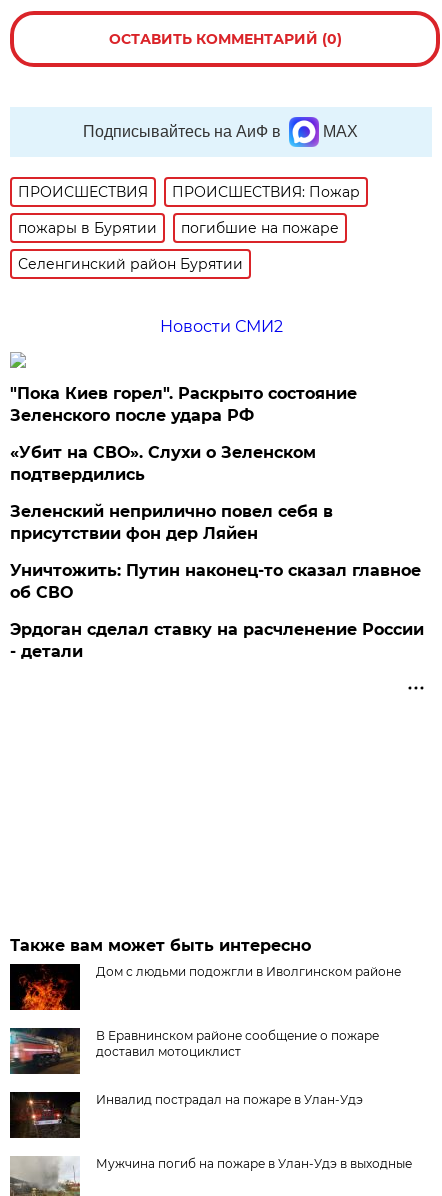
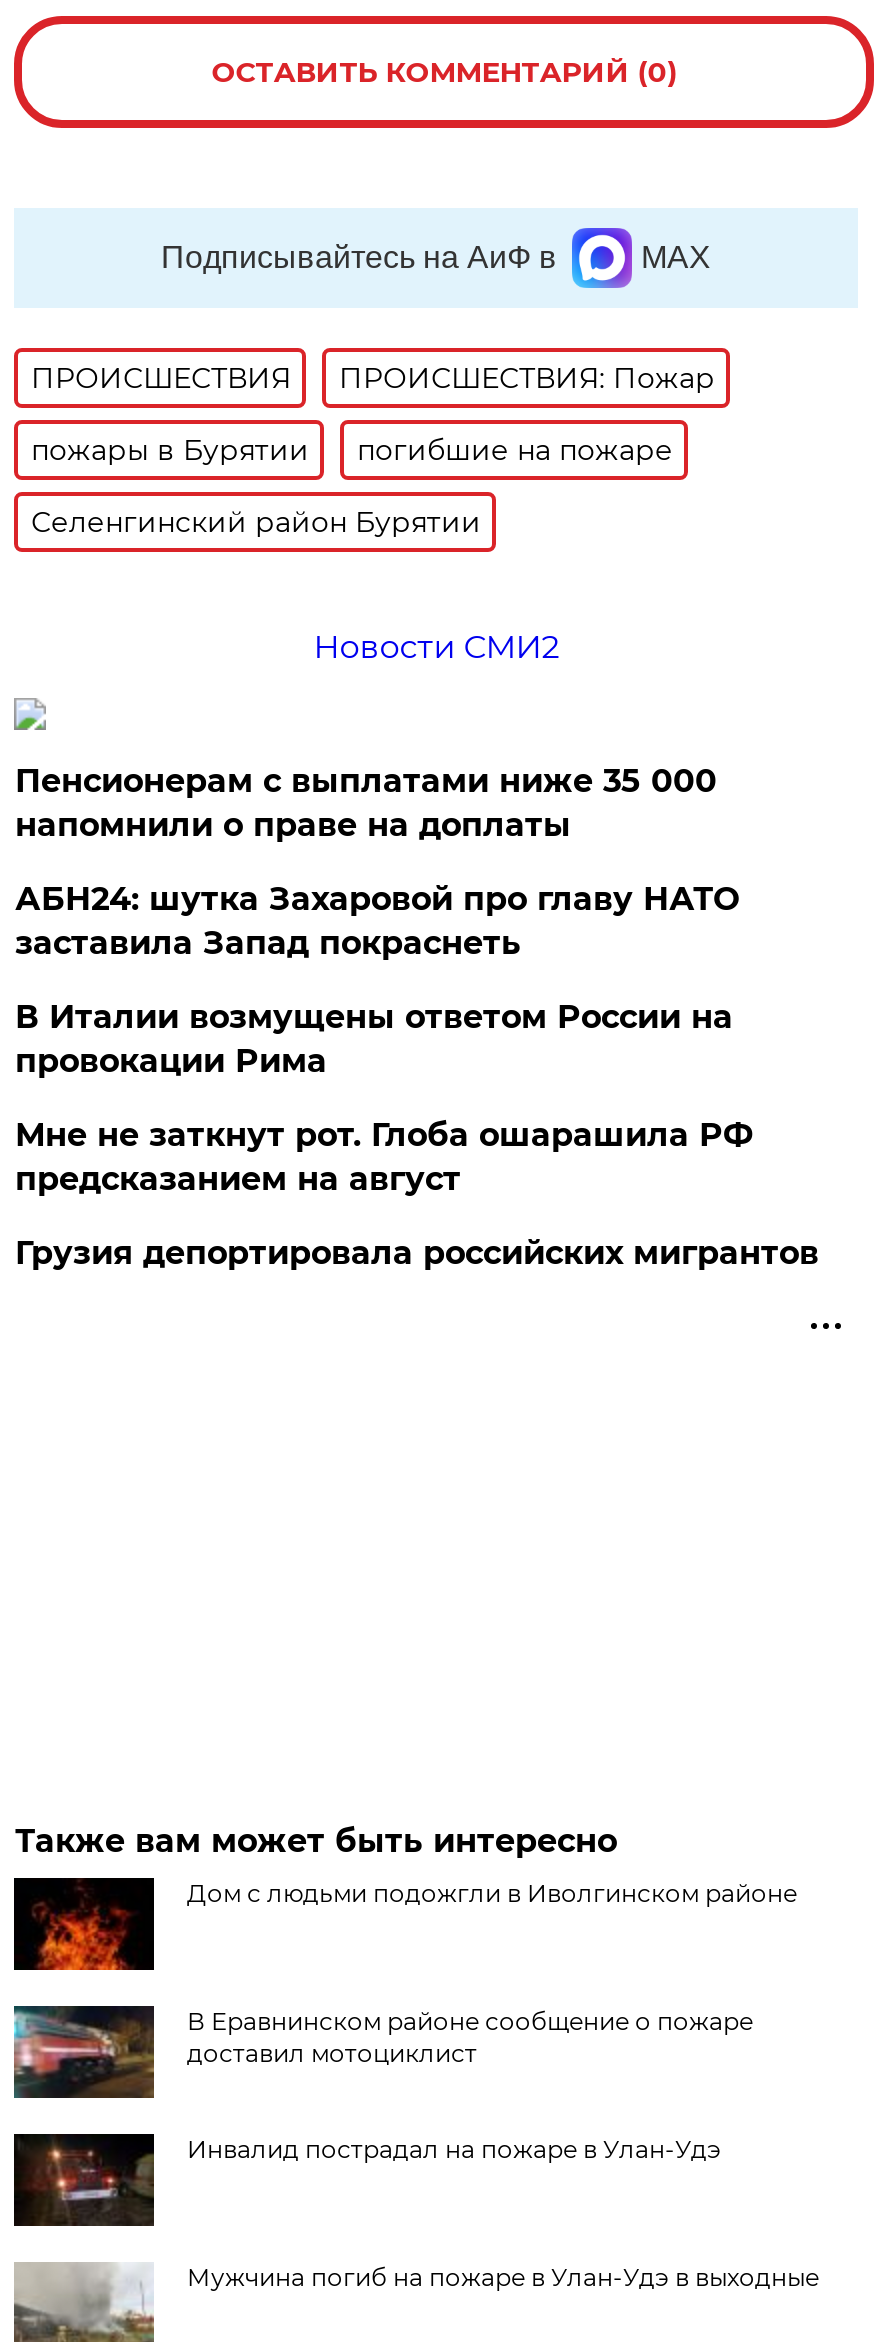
- "Пока Киев горел". Раскрыто состояние
- Зеленского после удара РФ
+ Пенсионерам с выплатами ниже 35 000
+ напомнили о праве на доплаты

- «Убит на СВО». Слухи о Зеленском
- подтвердились
+ АБН24: шутка Захаровой про главу НАТО
+ заставила Запад покраснеть

- Зеленский неприлично повел cебя в
- присутствии фон дер Ляйен
+ В Италии возмущены ответом России на
+ провокации Рима

- Уничтожить: Путин наконец-то сказал главное
- об СВО
+ Мне не заткнут рот. Глоба ошарашила РФ
+ предсказанием на август

- Эрдоган сделал ставку на расчленение России
- - детали
+ Грузия депортировала российских мигрантов
